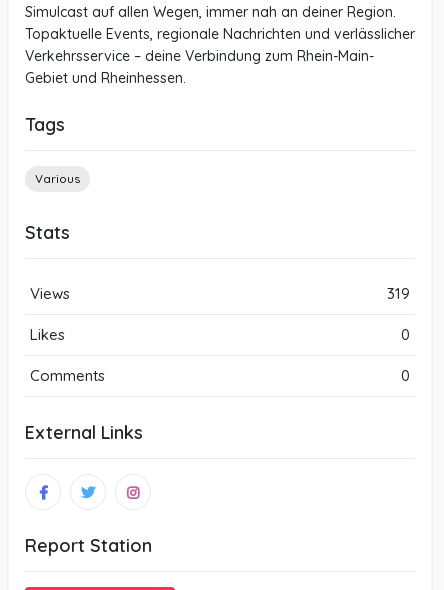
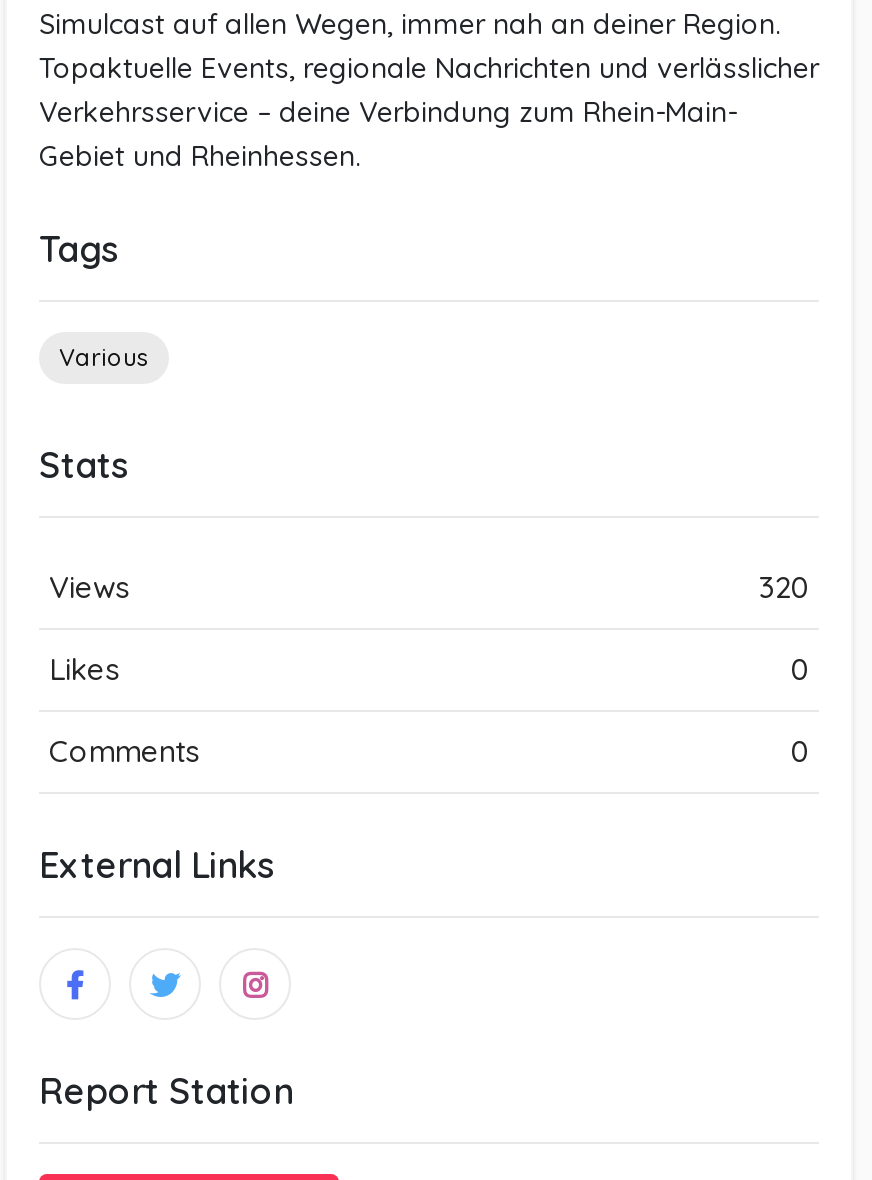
- 319
+ 320
